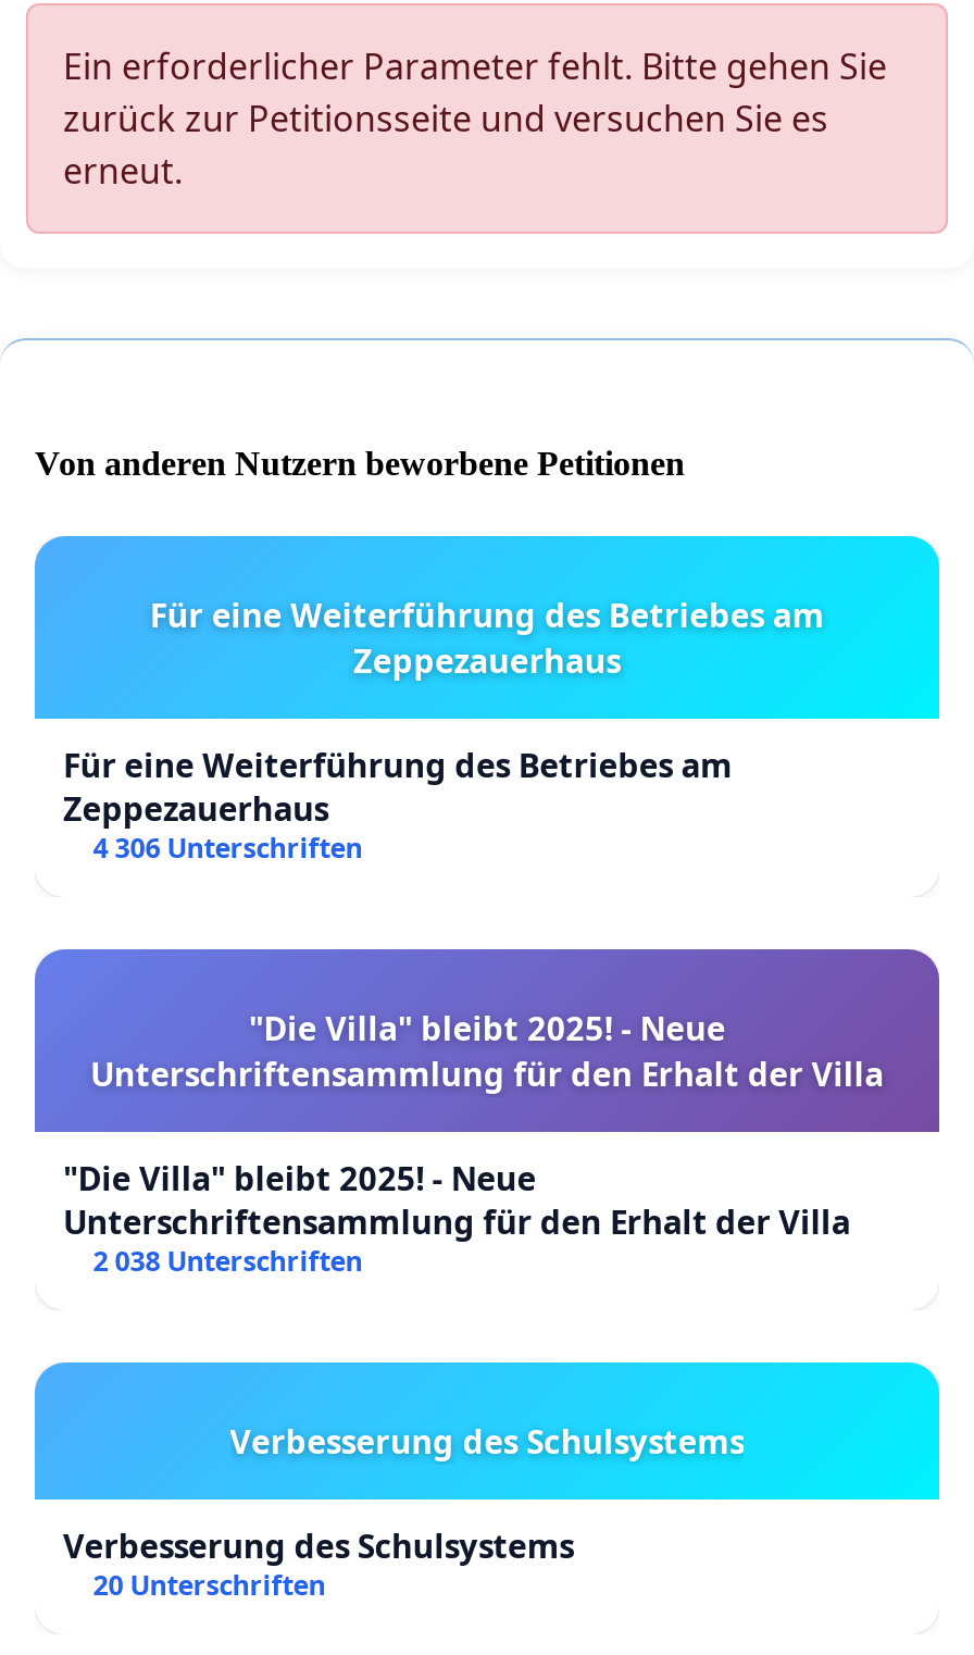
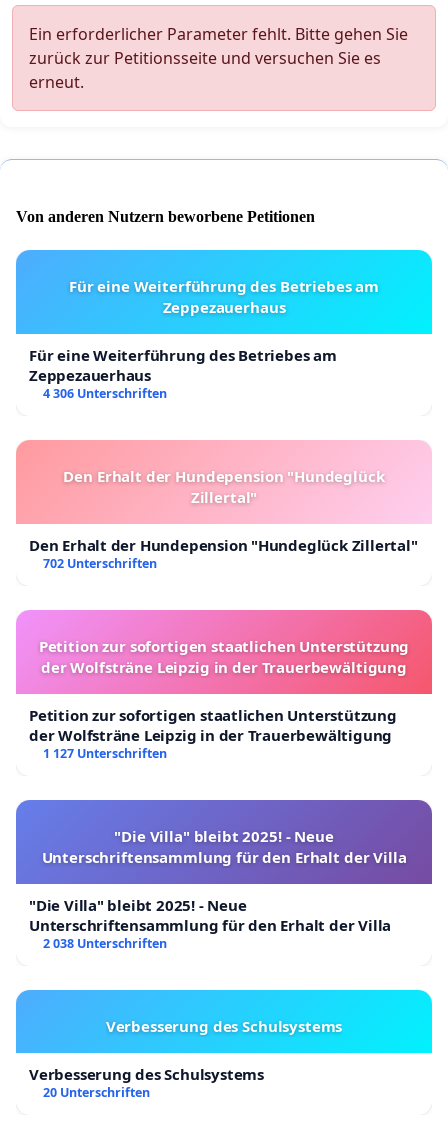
+ [image]
+ Petition zur sofortigen staatlichen Unterstützung
+ der Wolfsträne Leipzig in der Trauerbewältigung
+ Petition zur sofortigen staatlichen Unterstützung
+ der Wolfsträne Leipzig in der Trauerbewältigung
+ 1 127 Unterschriften

+ [image]
+ Den Erhalt der Hundepension "Hundeglück
+ Zillertal"
+ Den Erhalt der Hundepension "Hundeglück Zillertal"
+ 702 Unterschriften
